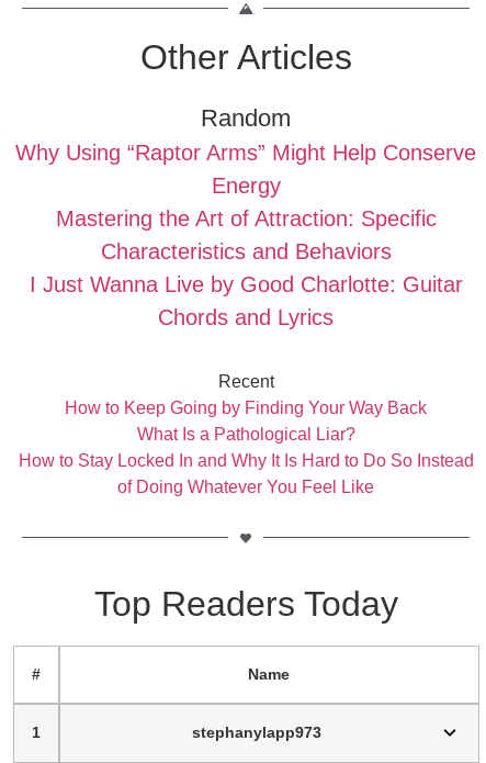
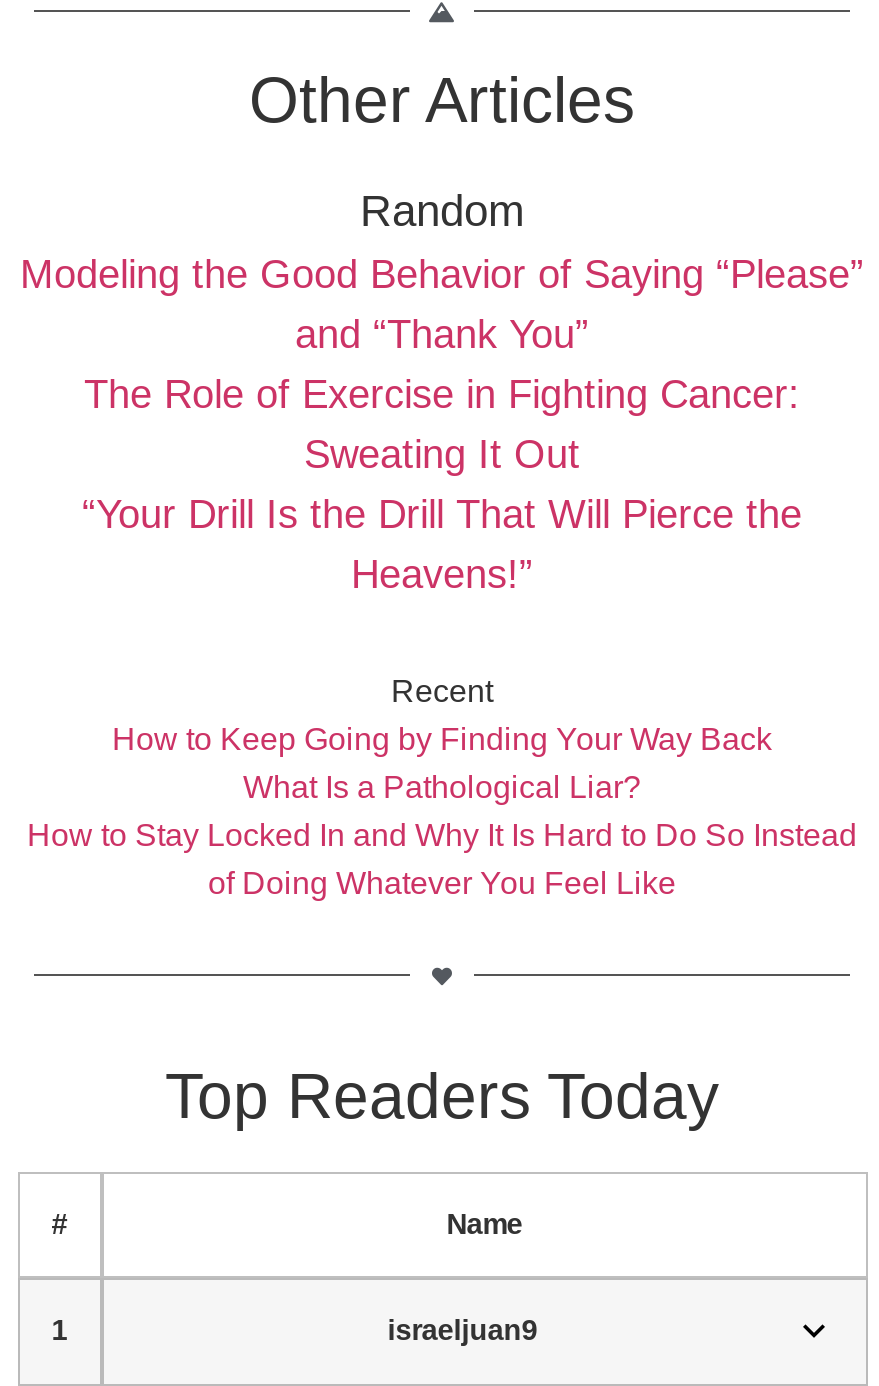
- Why Using “Raptor Arms” Might Help Conserve
- Energy
- Mastering the Art of Attraction: Specific
- Characteristics and Behaviors
- I Just Wanna Live by Good Charlotte: Guitar
- Chords and Lyrics
+ Modeling the Good Behavior of Saying “Please”
+ and “Thank You”
+ The Role of Exercise in Fighting Cancer:
+ Sweating It Out
+ “Your Drill Is the Drill That Will Pierce the
+ Heavens!”

- stephanylapp973
+ israeljuan9
